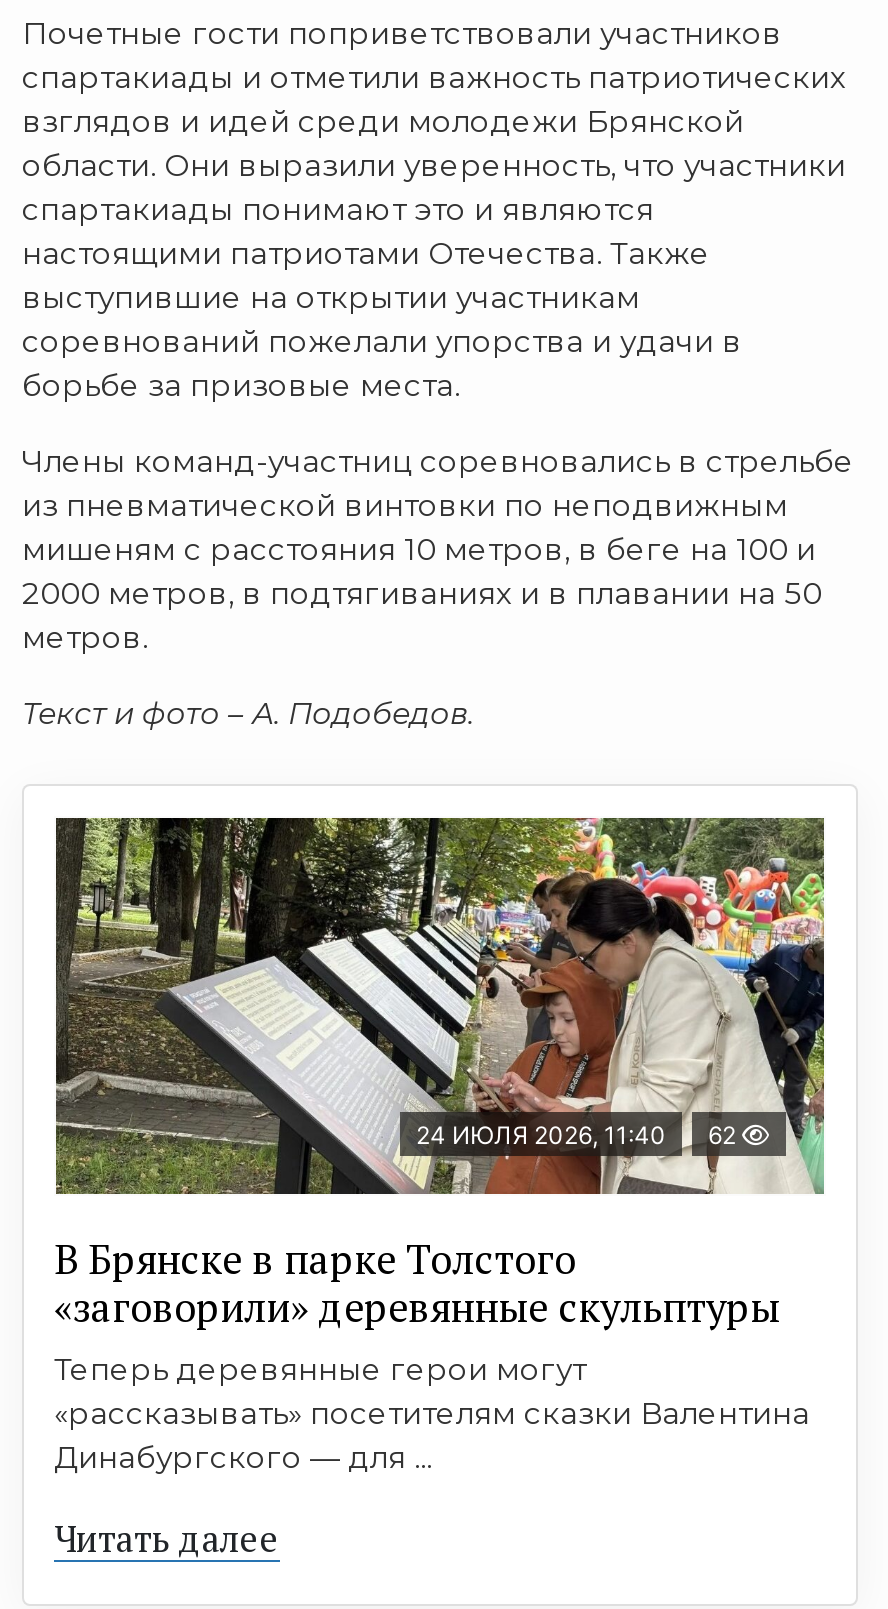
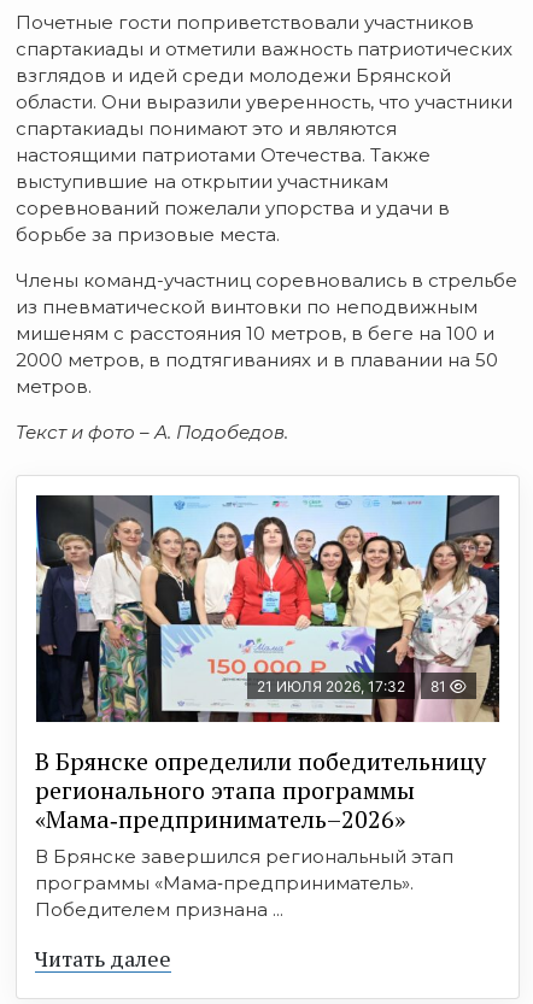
- [image]
- 24 ИЮЛЯ 2026, 11:40
- 62
+ [image]
+ 21 ИЮЛЯ 2026, 17:32
+ 81

- В Брянске в парке Толстого
- «заговорили» деревянные скульптуры
- Теперь деревянные герои могут
- «рассказывать» посетителям сказки Валентина
- Динабургского — для ...
+ В Брянске определили победительницу
+ регионального этапа программы
+ «Мама‑предприниматель–2026»
+ В Брянске завершился региональный этап
+ программы «Мама‑предприниматель».
+ Победителем признана ...
